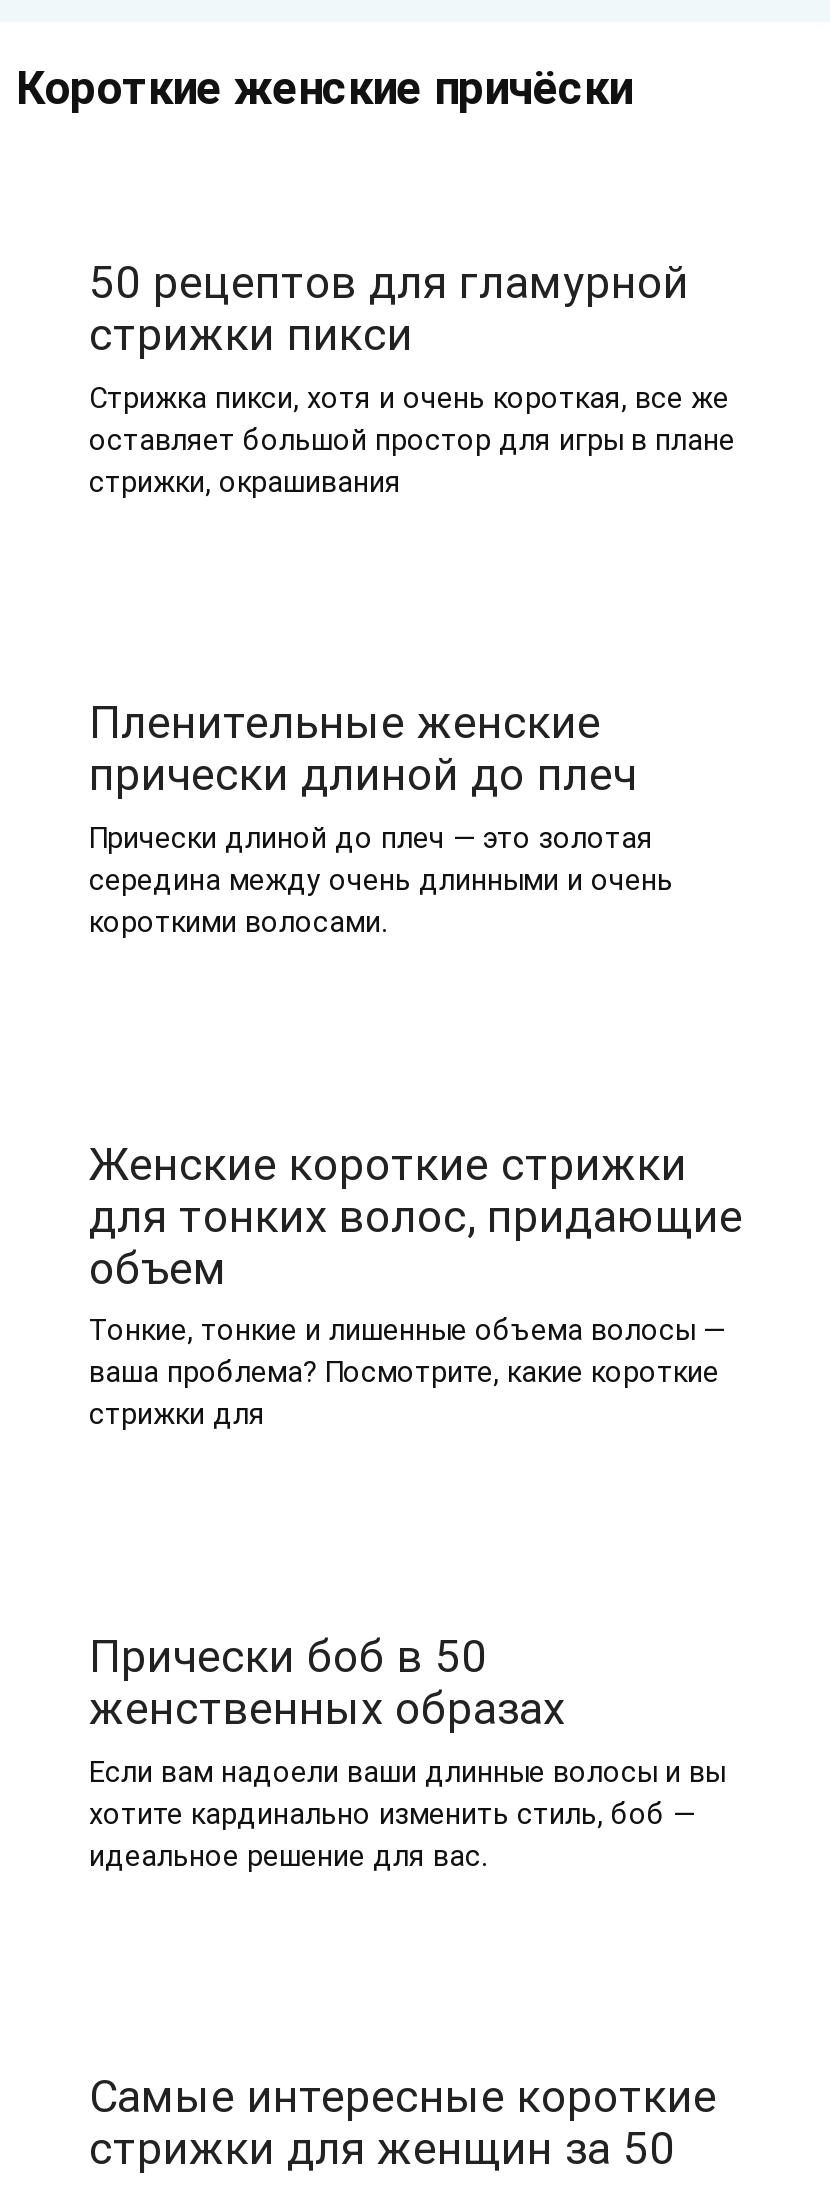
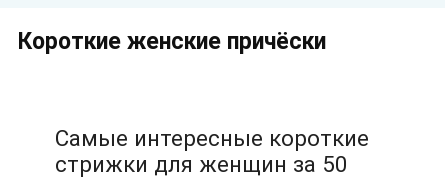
- 50 рецептов для гламурной
- стрижки пикси
- Стрижка пикси, хотя и очень короткая, все же
- оставляет большой простор для игры в плане
- стрижки, окрашивания

- Пленительные женские
- прически длиной до плеч
- Прически длиной до плеч — это золотая
- середина между очень длинными и очень
- короткими волосами.

- Женские короткие стрижки
- для тонких волос, придающие
- объем
- Тонкие, тонкие и лишенные объема волосы —
- ваша проблема? Посмотрите, какие короткие
- стрижки для

- Прически боб в 50
- женственных образах
- Если вам надоели ваши длинные волосы и вы
- хотите кардинально изменить стиль, боб —
- идеальное решение для вас.
